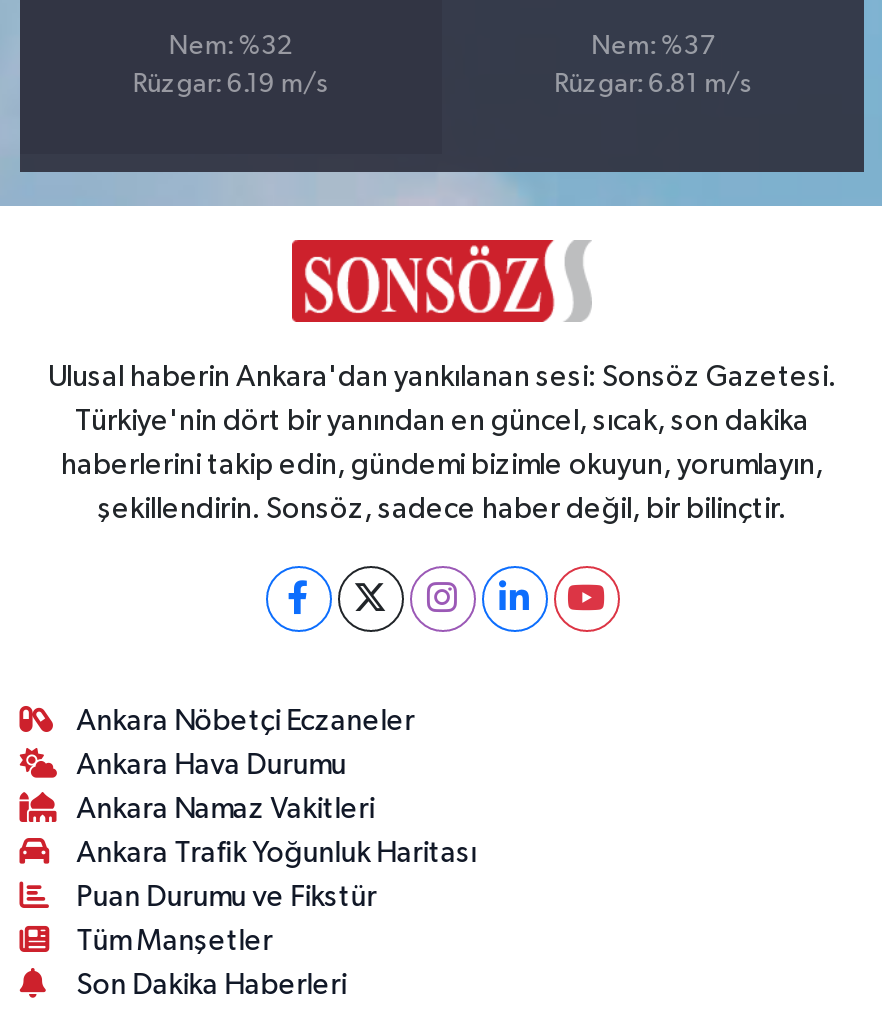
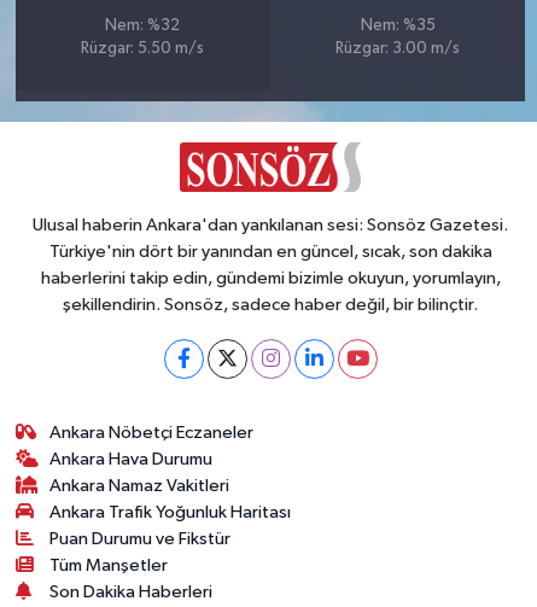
- Nem: %37
+ Nem: %35

- Rüzgar: 6.19 m/s
+ Rüzgar: 5.50 m/s

- Rüzgar: 6.81 m/s
+ Rüzgar: 3.00 m/s
